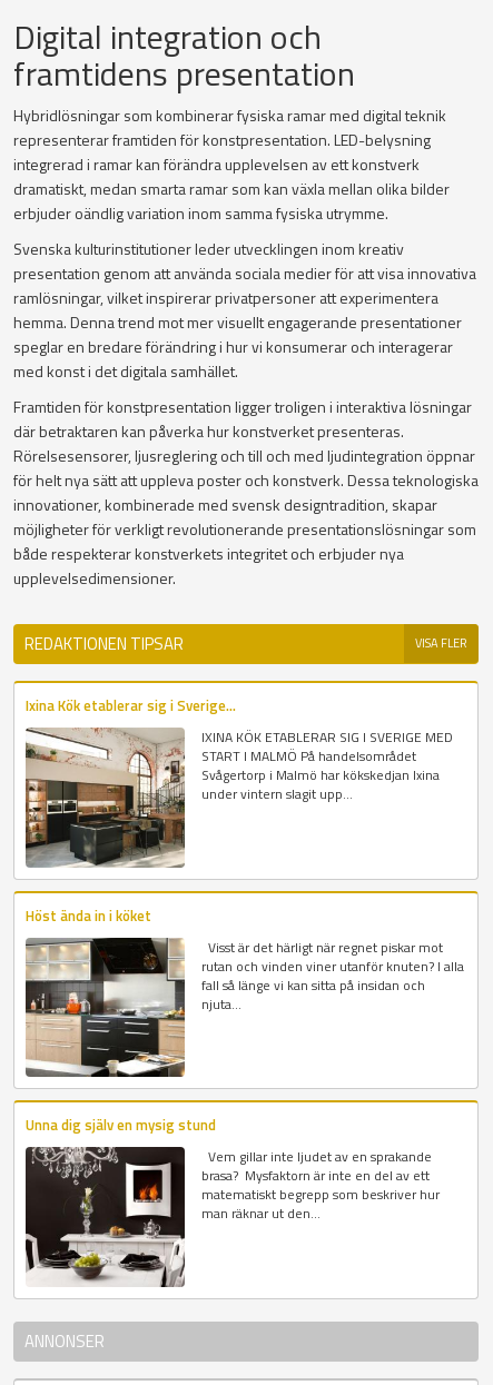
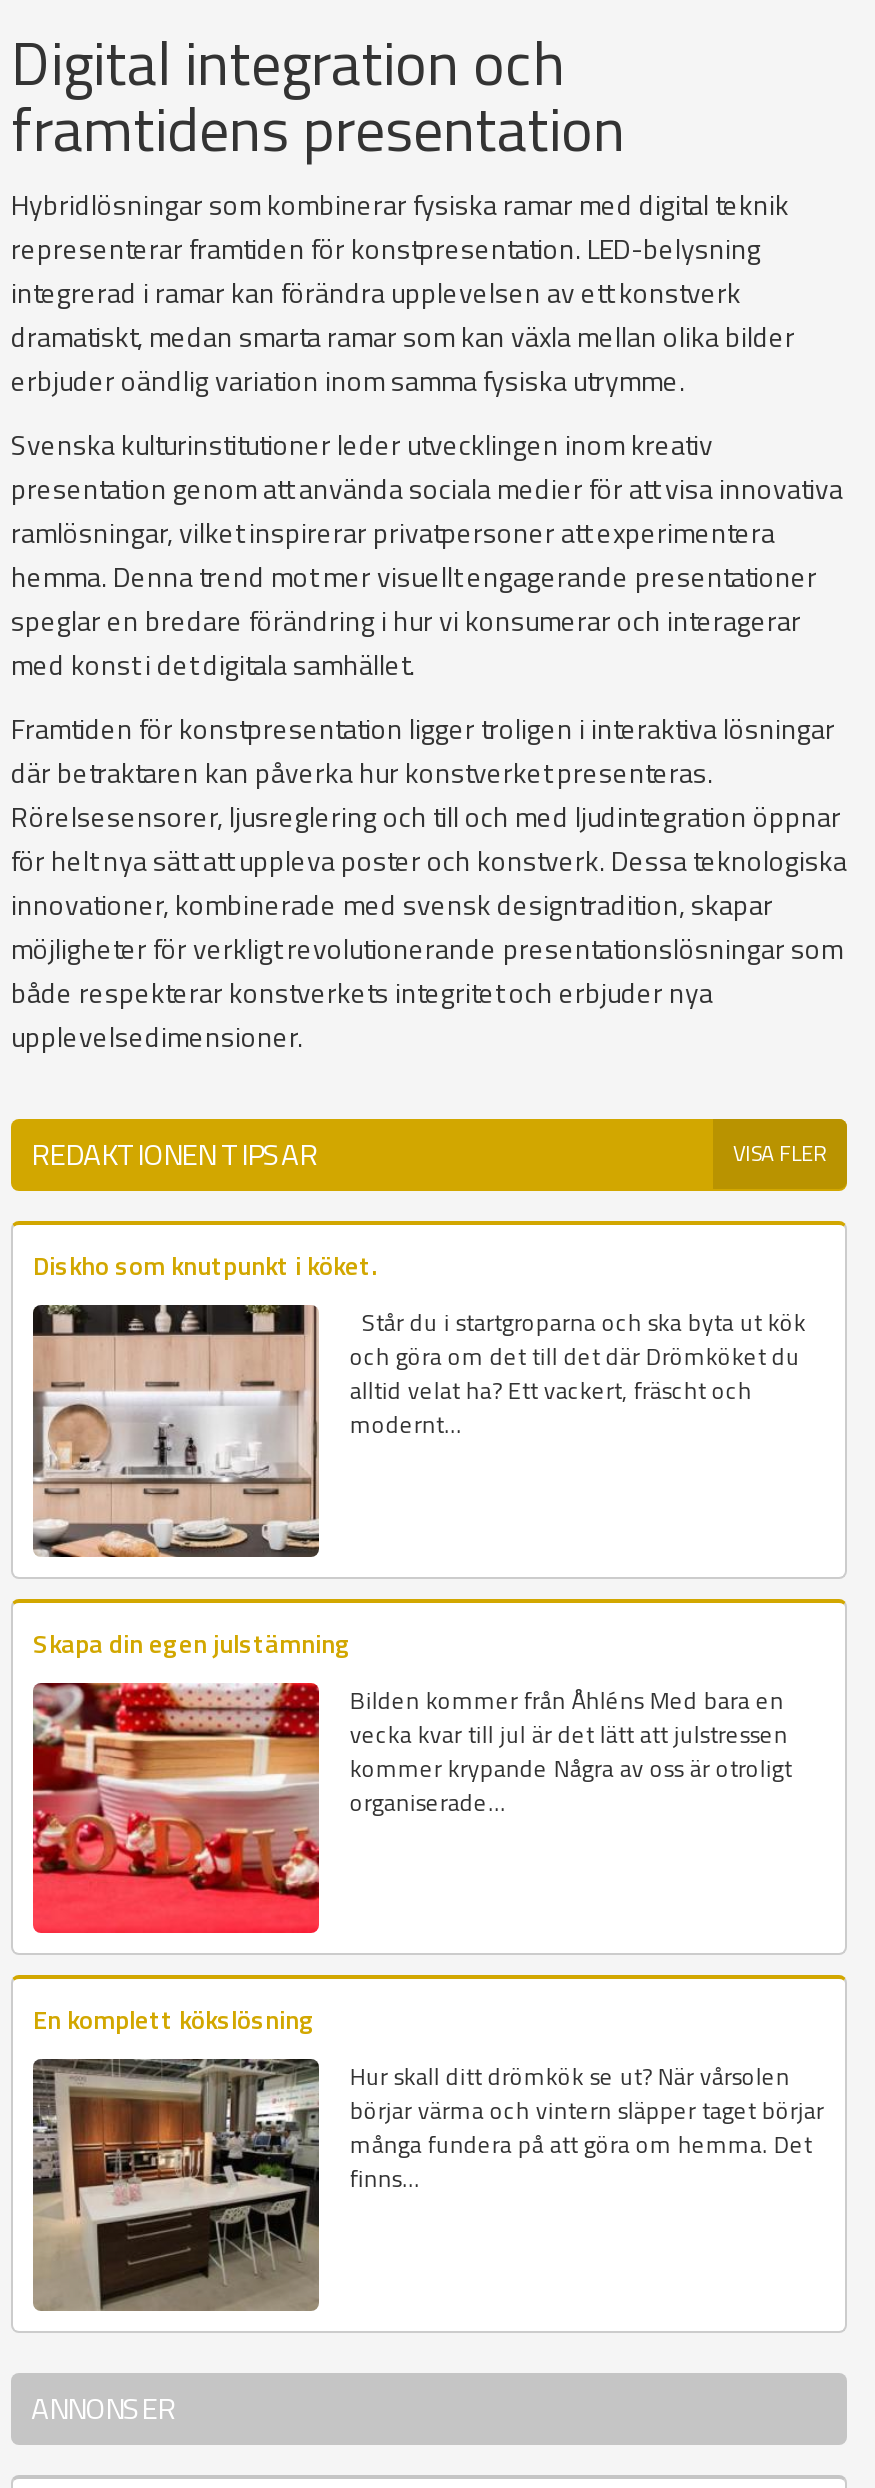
- [image]
- Ixina Kök etablerar sig i Sverige...
- IXINA KÖK ETABLERAR SIG I SVERIGE MED
- START I MALMÖ På handelsområdet
- Svågertorp i Malmö har kökskedjan Ixina
- under vintern slagit upp...
+ [image]
+ Diskho som knutpunkt i köket.
+ Står du i startgroparna och ska byta ut kök
+ och göra om det till det där Drömköket du
+ alltid velat ha? Ett vackert, fräscht och
+ modernt...

- [image]
- Höst ända in i köket
- Visst är det härligt när regnet piskar mot
- rutan och vinden viner utanför knuten? I alla
- fall så länge vi kan sitta på insidan och
- njuta...
+ [image]
+ Skapa din egen julstämning
+ Bilden kommer från Åhléns Med bara en
+ vecka kvar till jul är det lätt att julstressen
+ kommer krypande Några av oss är otroligt
+ organiserade...

- [image]
- Unna dig själv en mysig stund
- Vem gillar inte ljudet av en sprakande
- brasa? Mysfaktorn är inte en del av ett
- matematiskt begrepp som beskriver hur
- man räknar ut den...
+ [image]
+ En komplett kökslösning
+ Hur skall ditt drömkök se ut? När vårsolen
+ börjar värma och vintern släpper taget börjar
+ många fundera på att göra om hemma. Det
+ finns...
